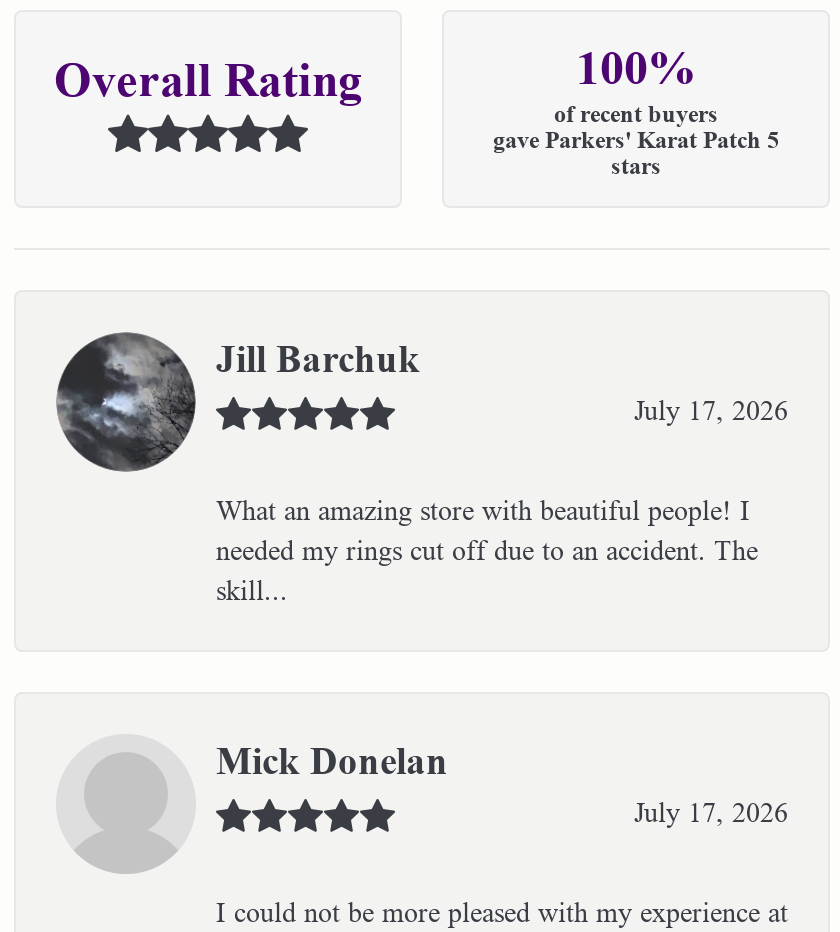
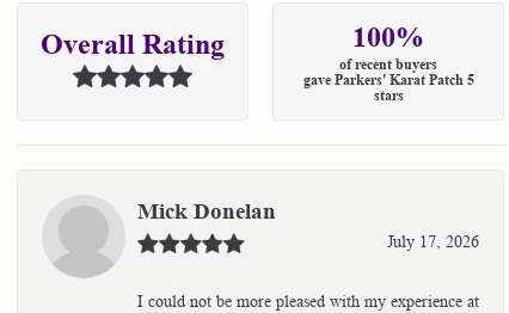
- [image]
- Jill Barchuk
- July 17, 2026
- What an amazing store with beautiful people! I
- needed my rings cut off due to an accident. The
- skill...
